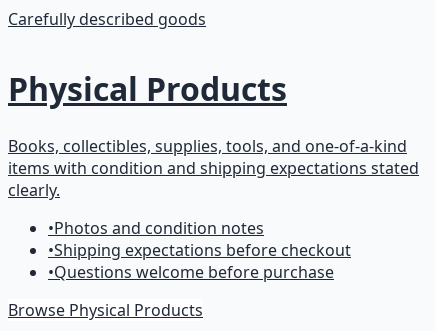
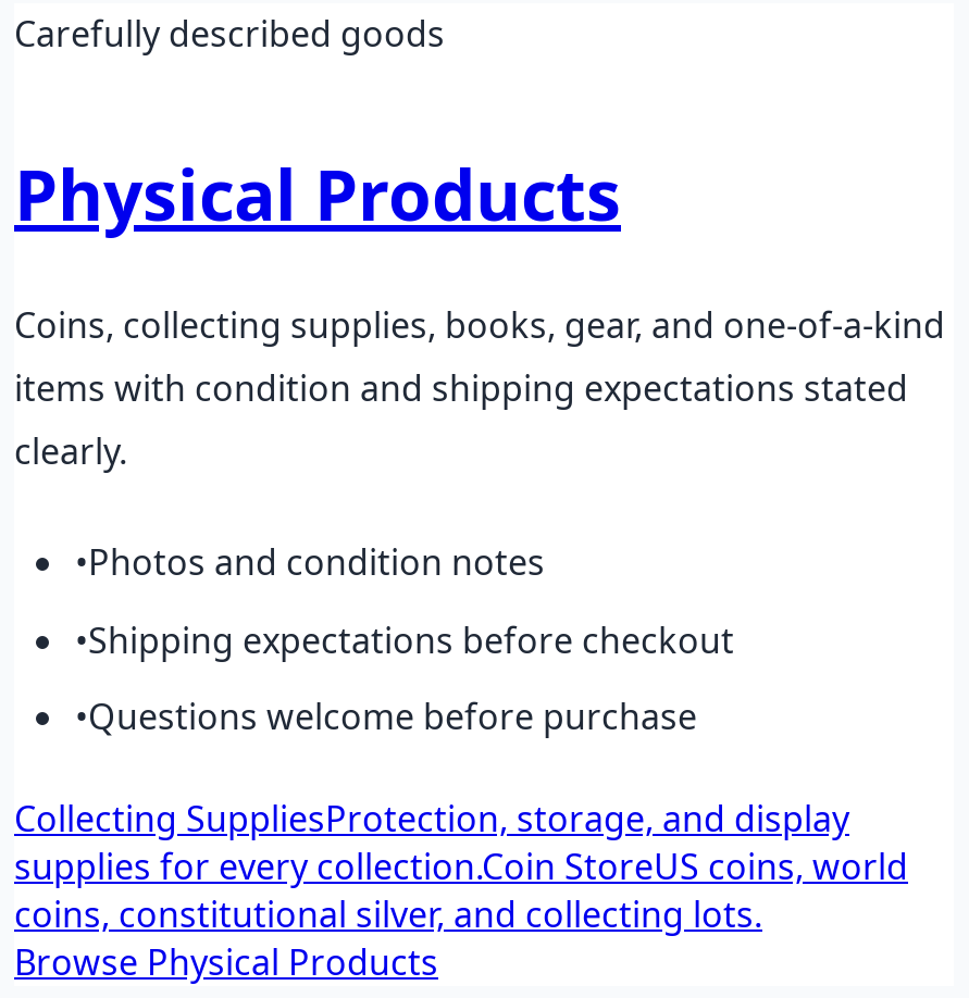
- Books, collectibles, supplies, tools, and one-of-a-kind
+ Coins, collecting supplies, books, gear, and one-of-a-kind

+ Collecting SuppliesProtection, storage, and display
+ supplies for every collection.Coin StoreUS coins, world
+ coins, constitutional silver, and collecting lots.
